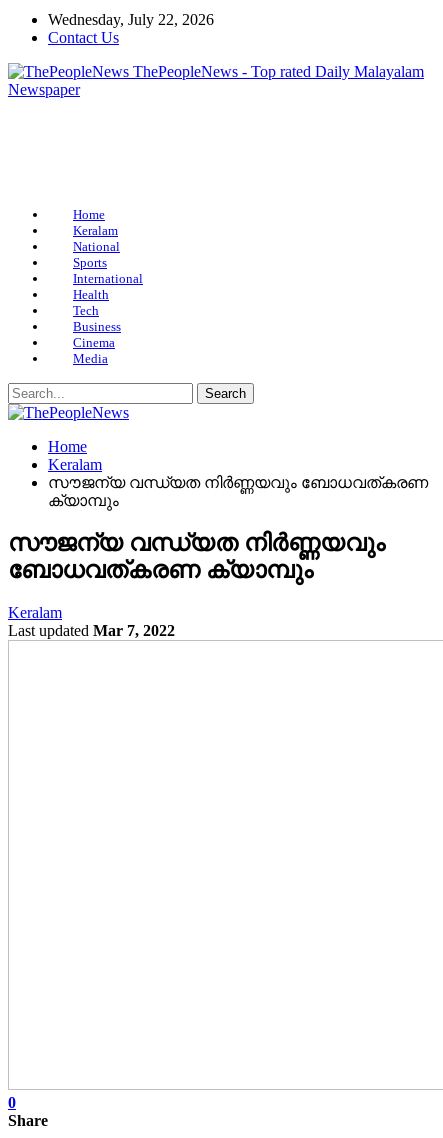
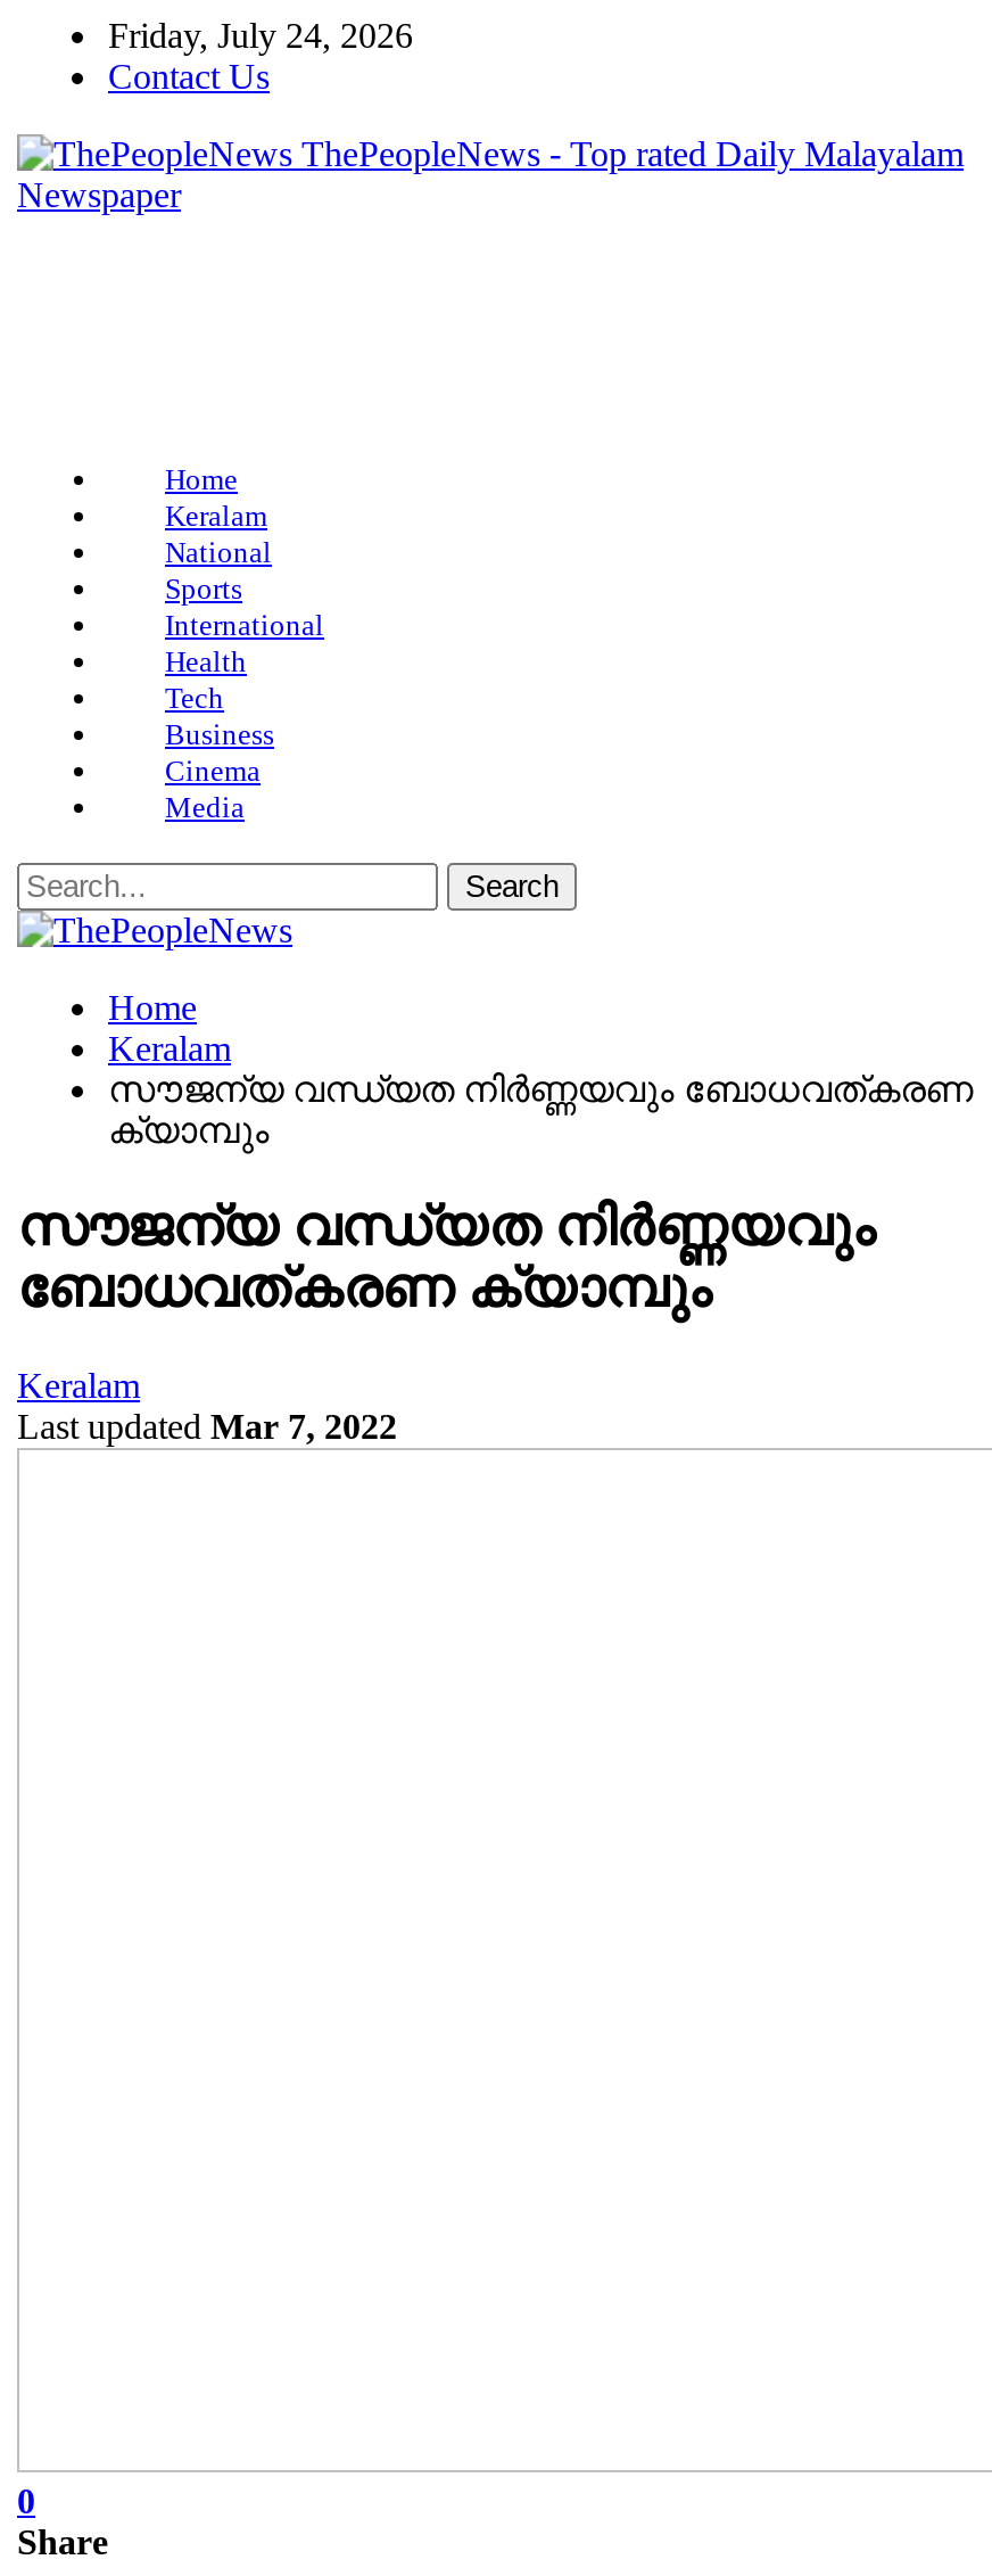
- Wednesday, July 22, 2026
+ Friday, July 24, 2026
